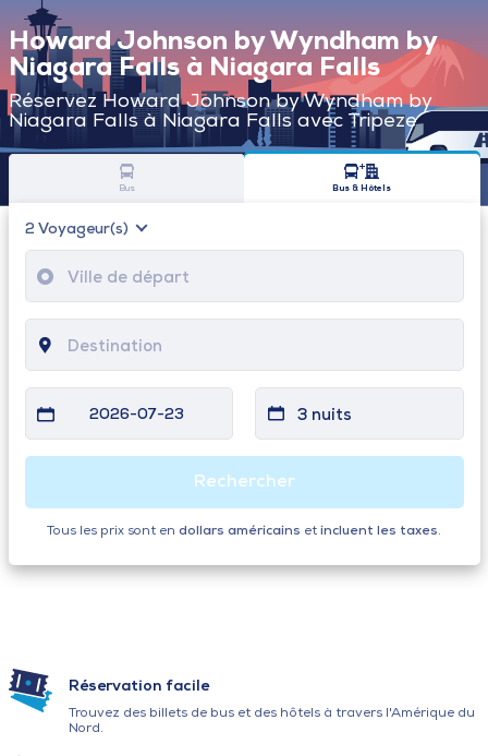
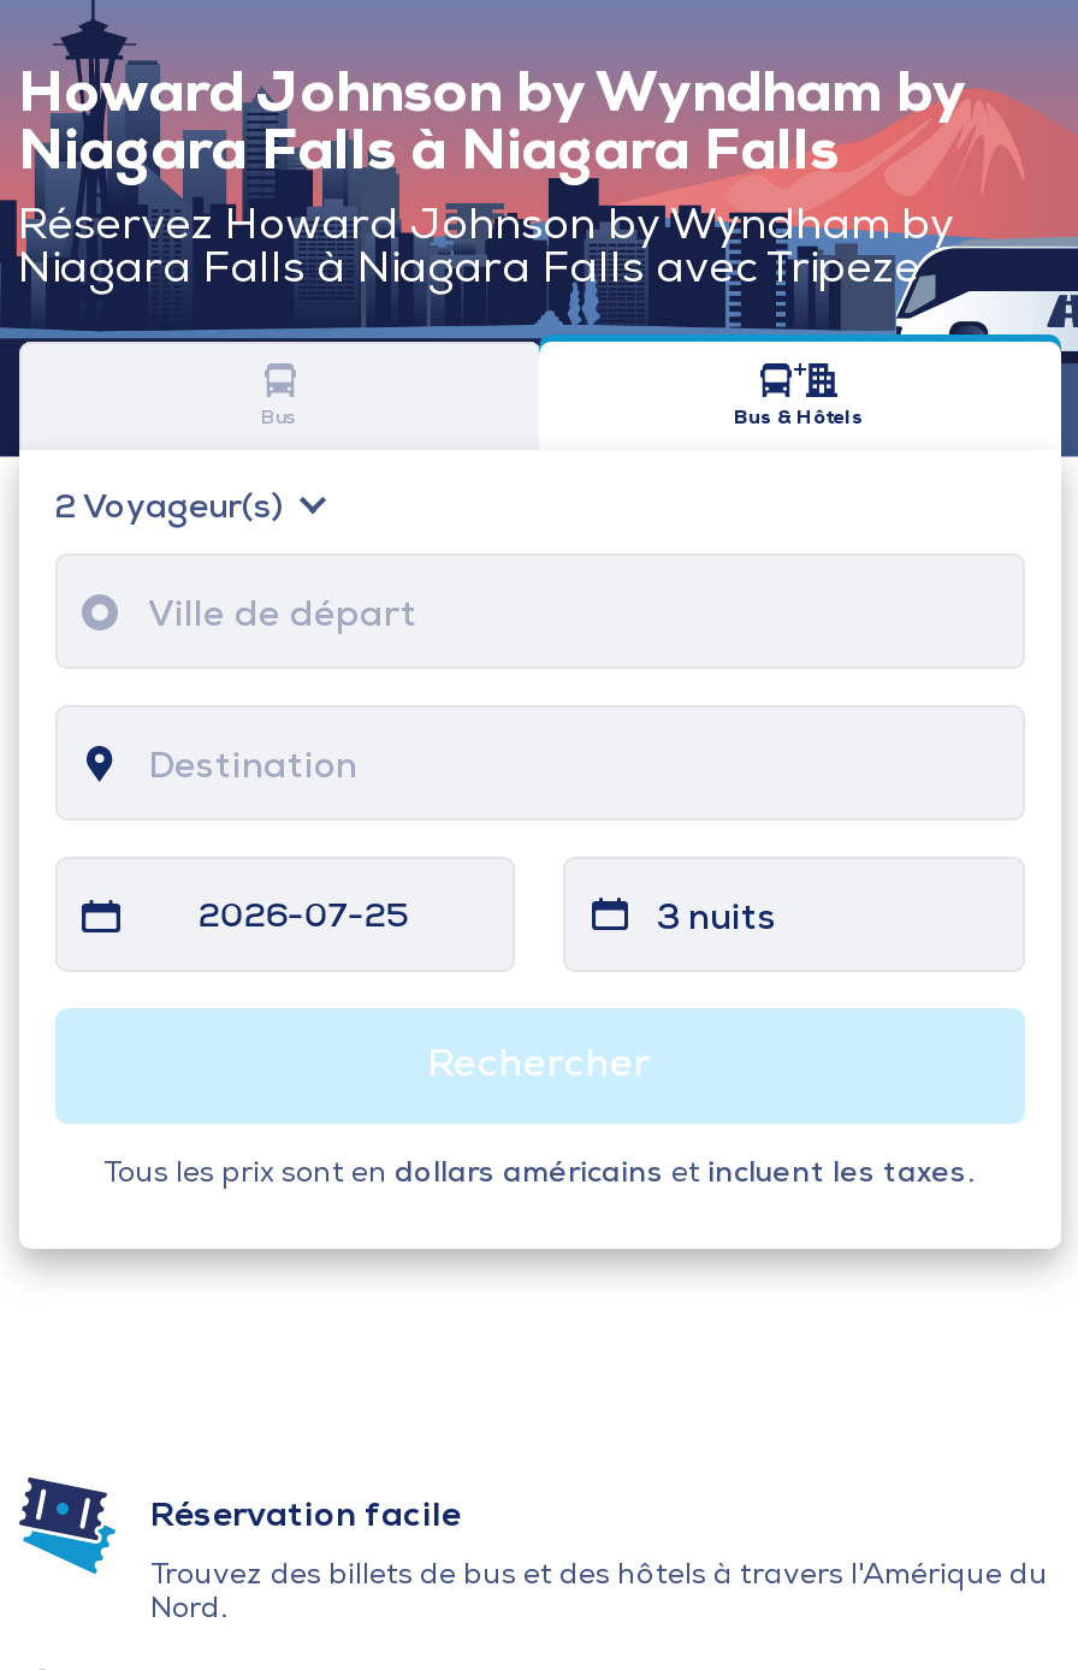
- 2026-07-23
+ 2026-07-25
